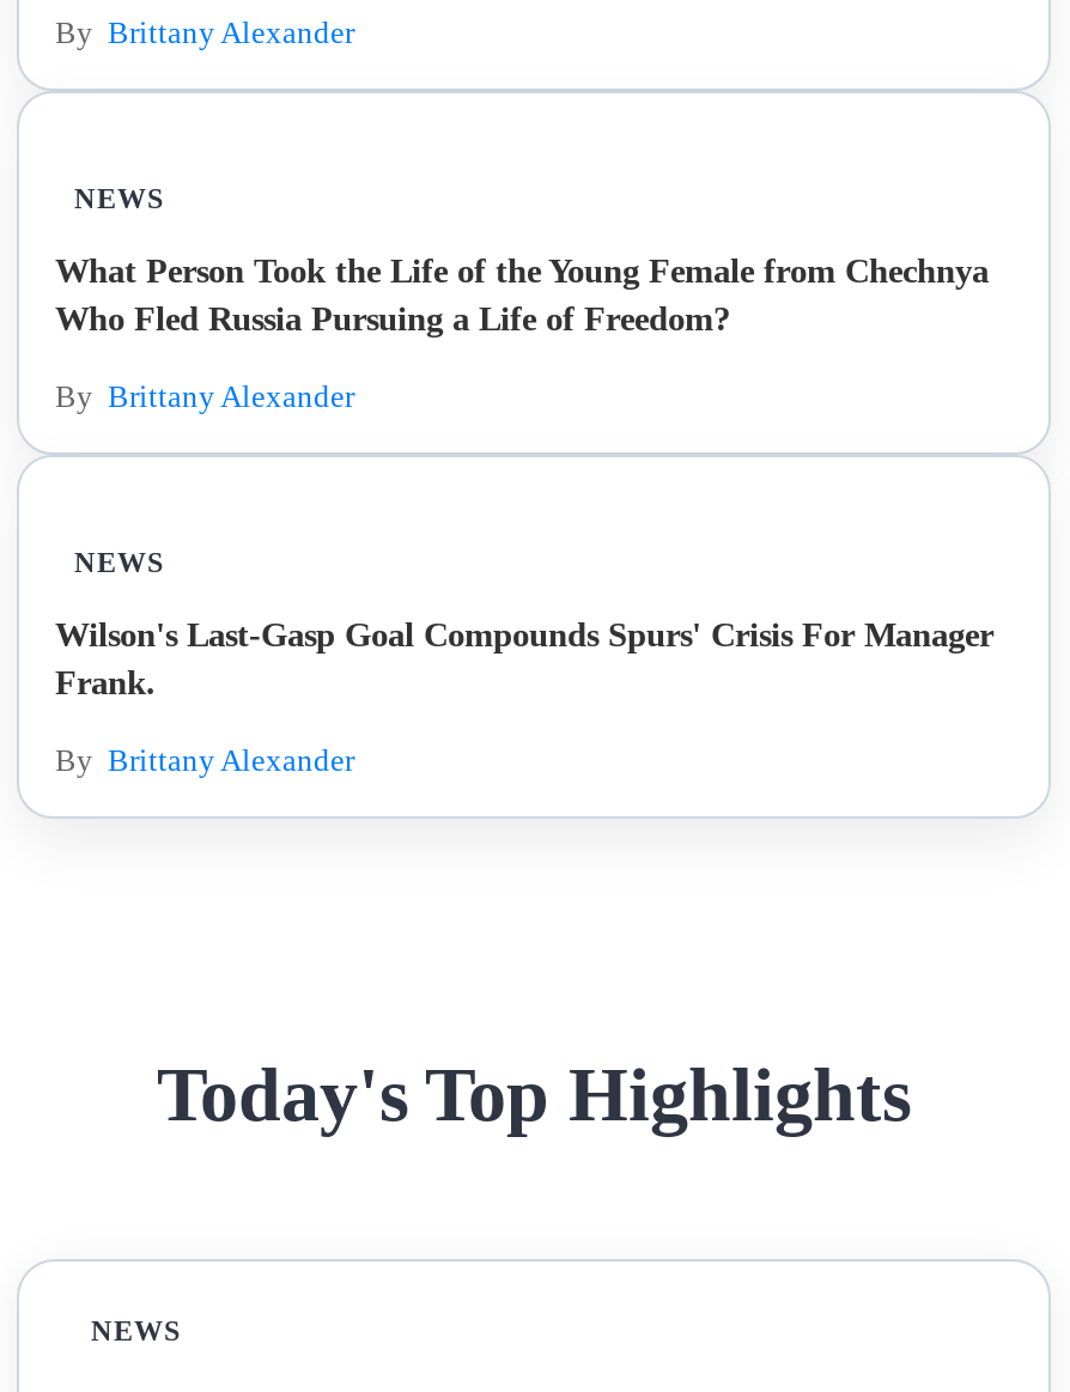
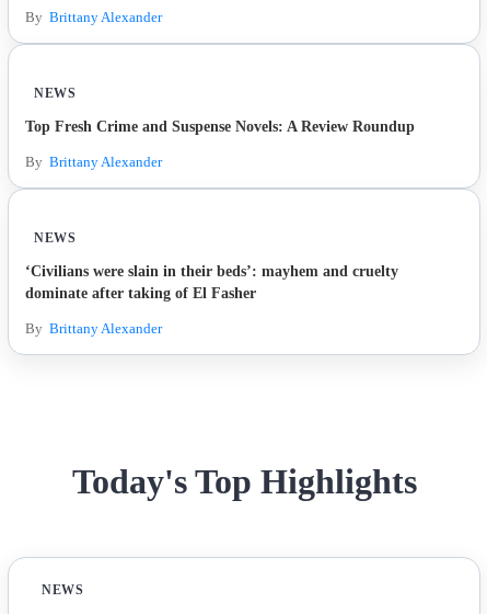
- What Person Took the Life of the Young Female from Chechnya
- Who Fled Russia Pursuing a Life of Freedom?
+ Top Fresh Crime and Suspense Novels: A Review Roundup

- Wilson's Last-Gasp Goal Compounds Spurs' Crisis For Manager
- Frank.
+ ‘Civilians were slain in their beds’: mayhem and cruelty
+ dominate after taking of El Fasher
